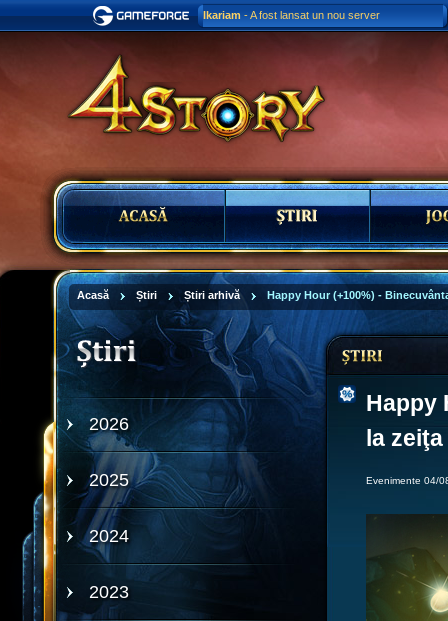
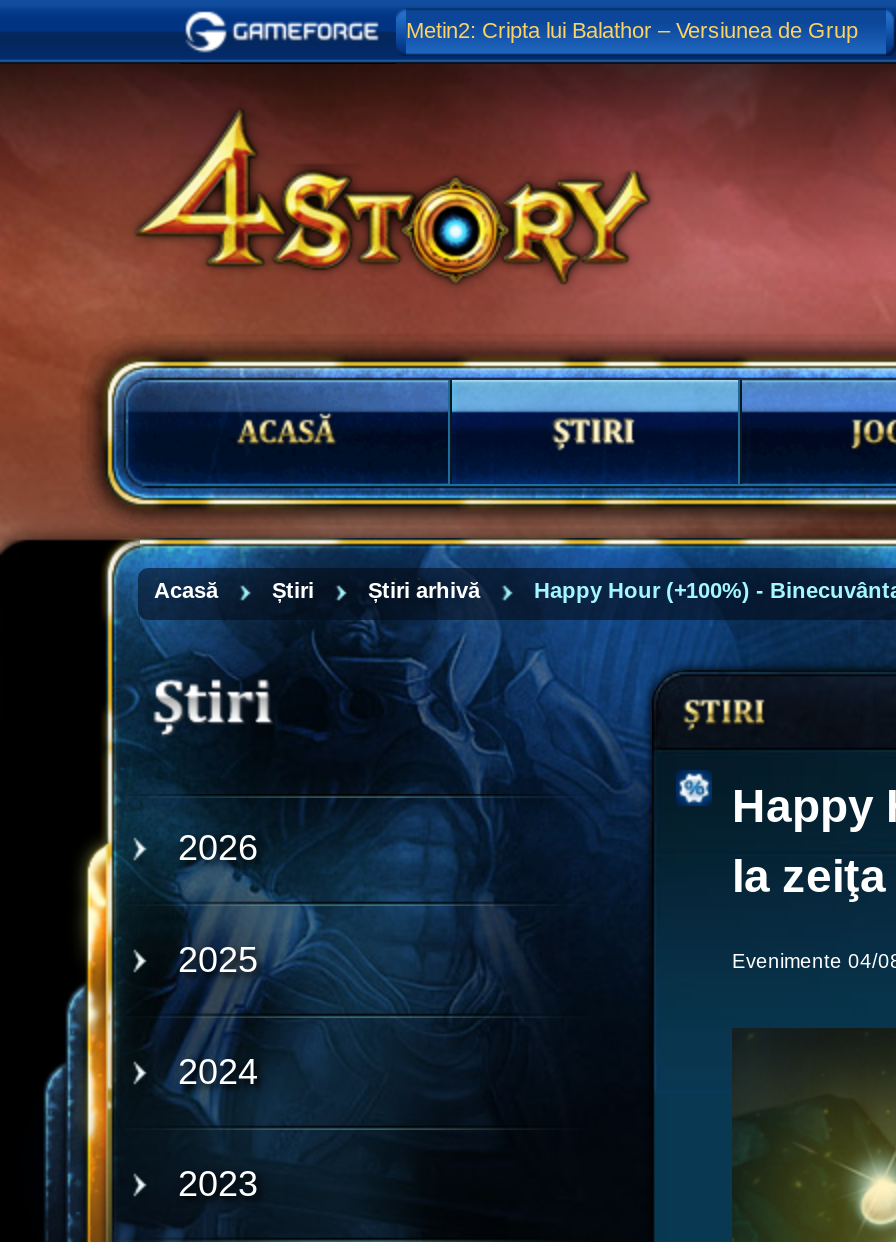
+ Metin2: Cripta lui Balathor – Versiunea de Grup

- Ikariam - A fost lansat un nou server
